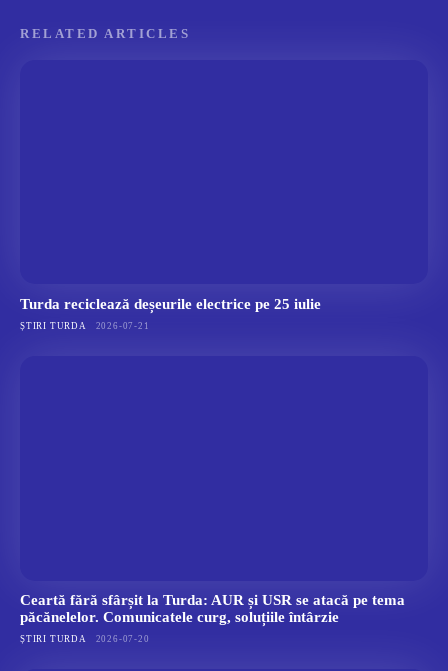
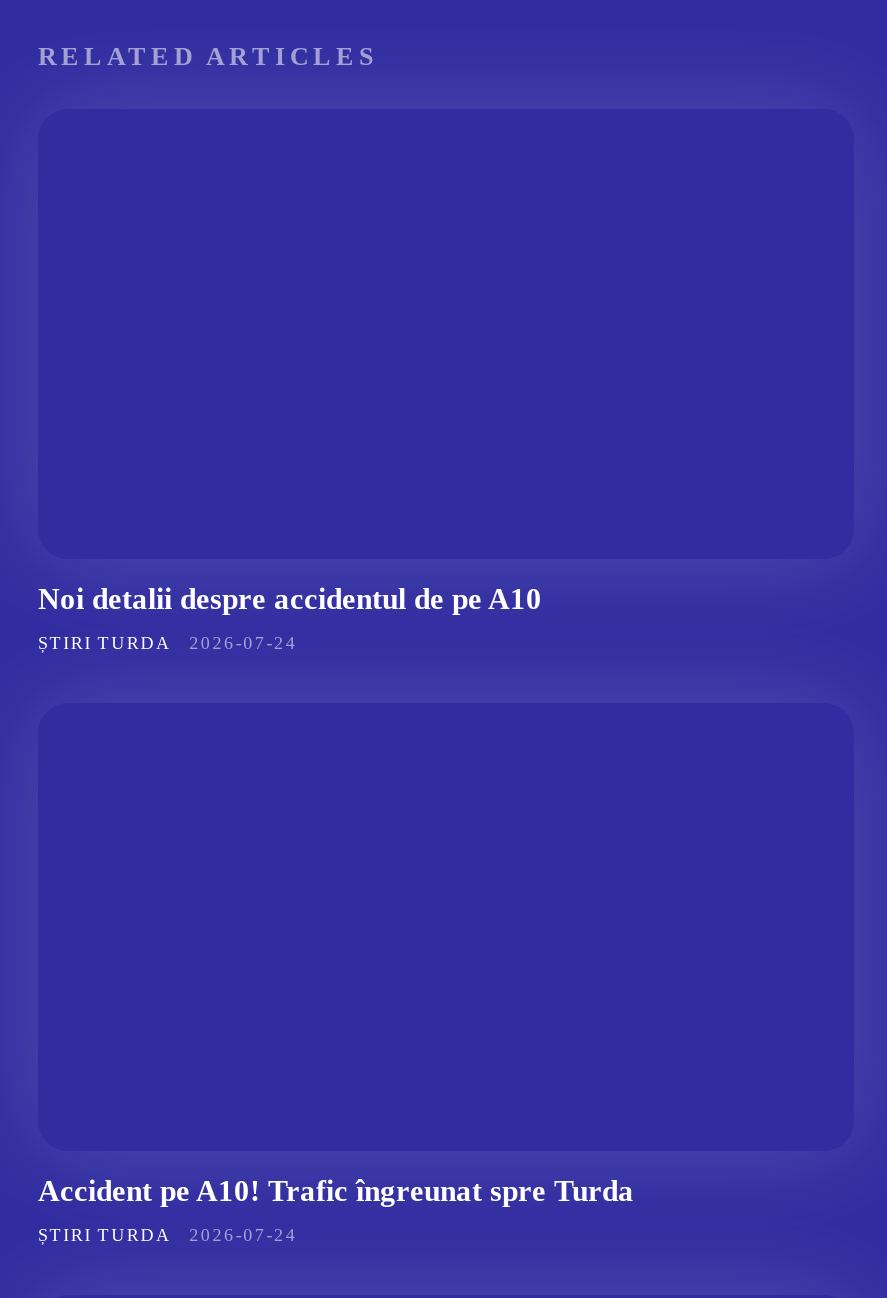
- Turda reciclează deșeurile electrice pe 25 iulie
+ Noi detalii despre accidentul de pe A10

- ȘTIRI TURDA 2026-07-21
+ ȘTIRI TURDA 2026-07-24

- Ceartă fără sfârșit la Turda: AUR și USR se atacă pe tema
- păcănelelor. Comunicatele curg, soluțiile întârzie
+ Accident pe A10! Trafic îngreunat spre Turda

- ȘTIRI TURDA 2026-07-20
+ ȘTIRI TURDA 2026-07-24
